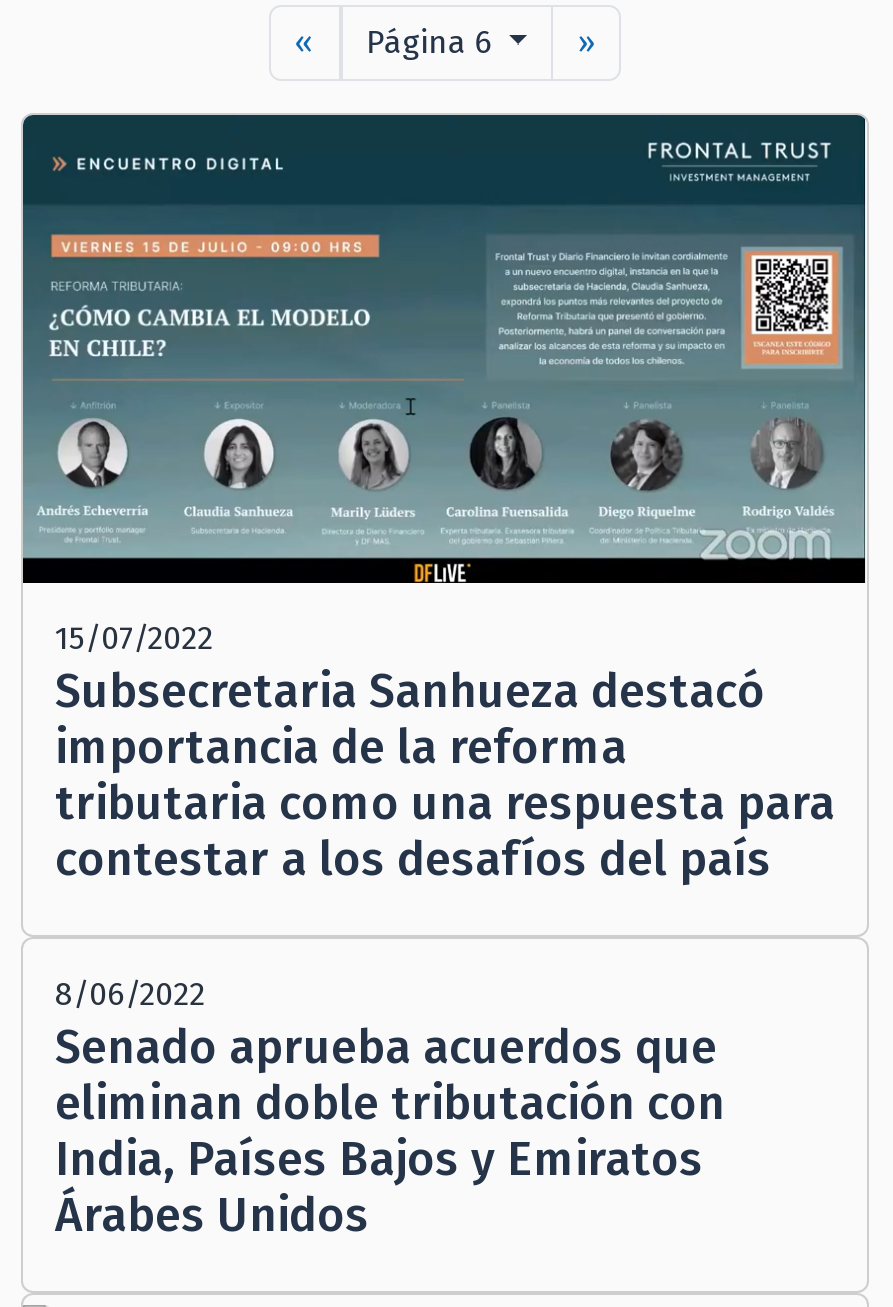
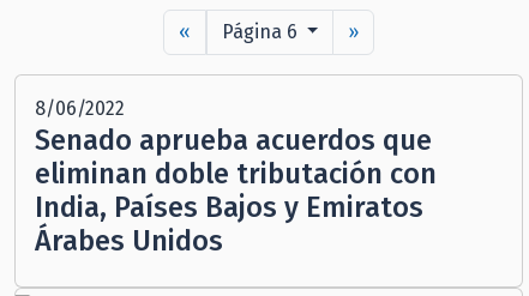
- [image]
- 15/07/2022
- Subsecretaria Sanhueza destacó
- importancia de la reforma
- tributaria como una respuesta para
- contestar a los desafíos del país
